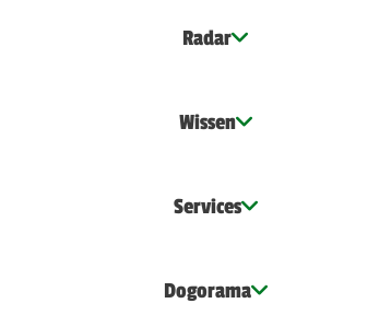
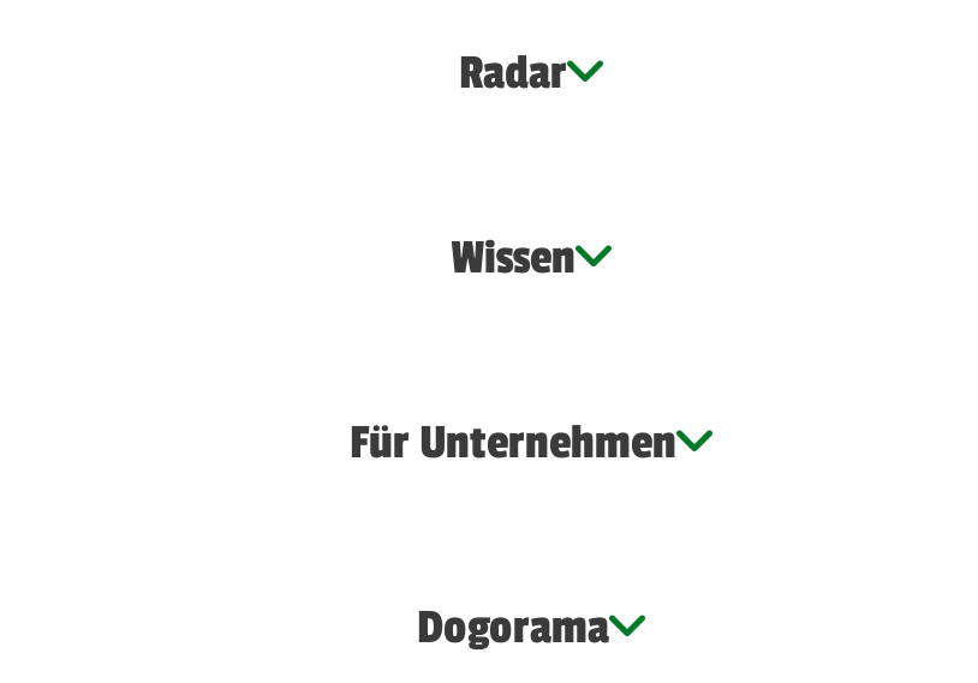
- Services
+ Für Unternehmen
